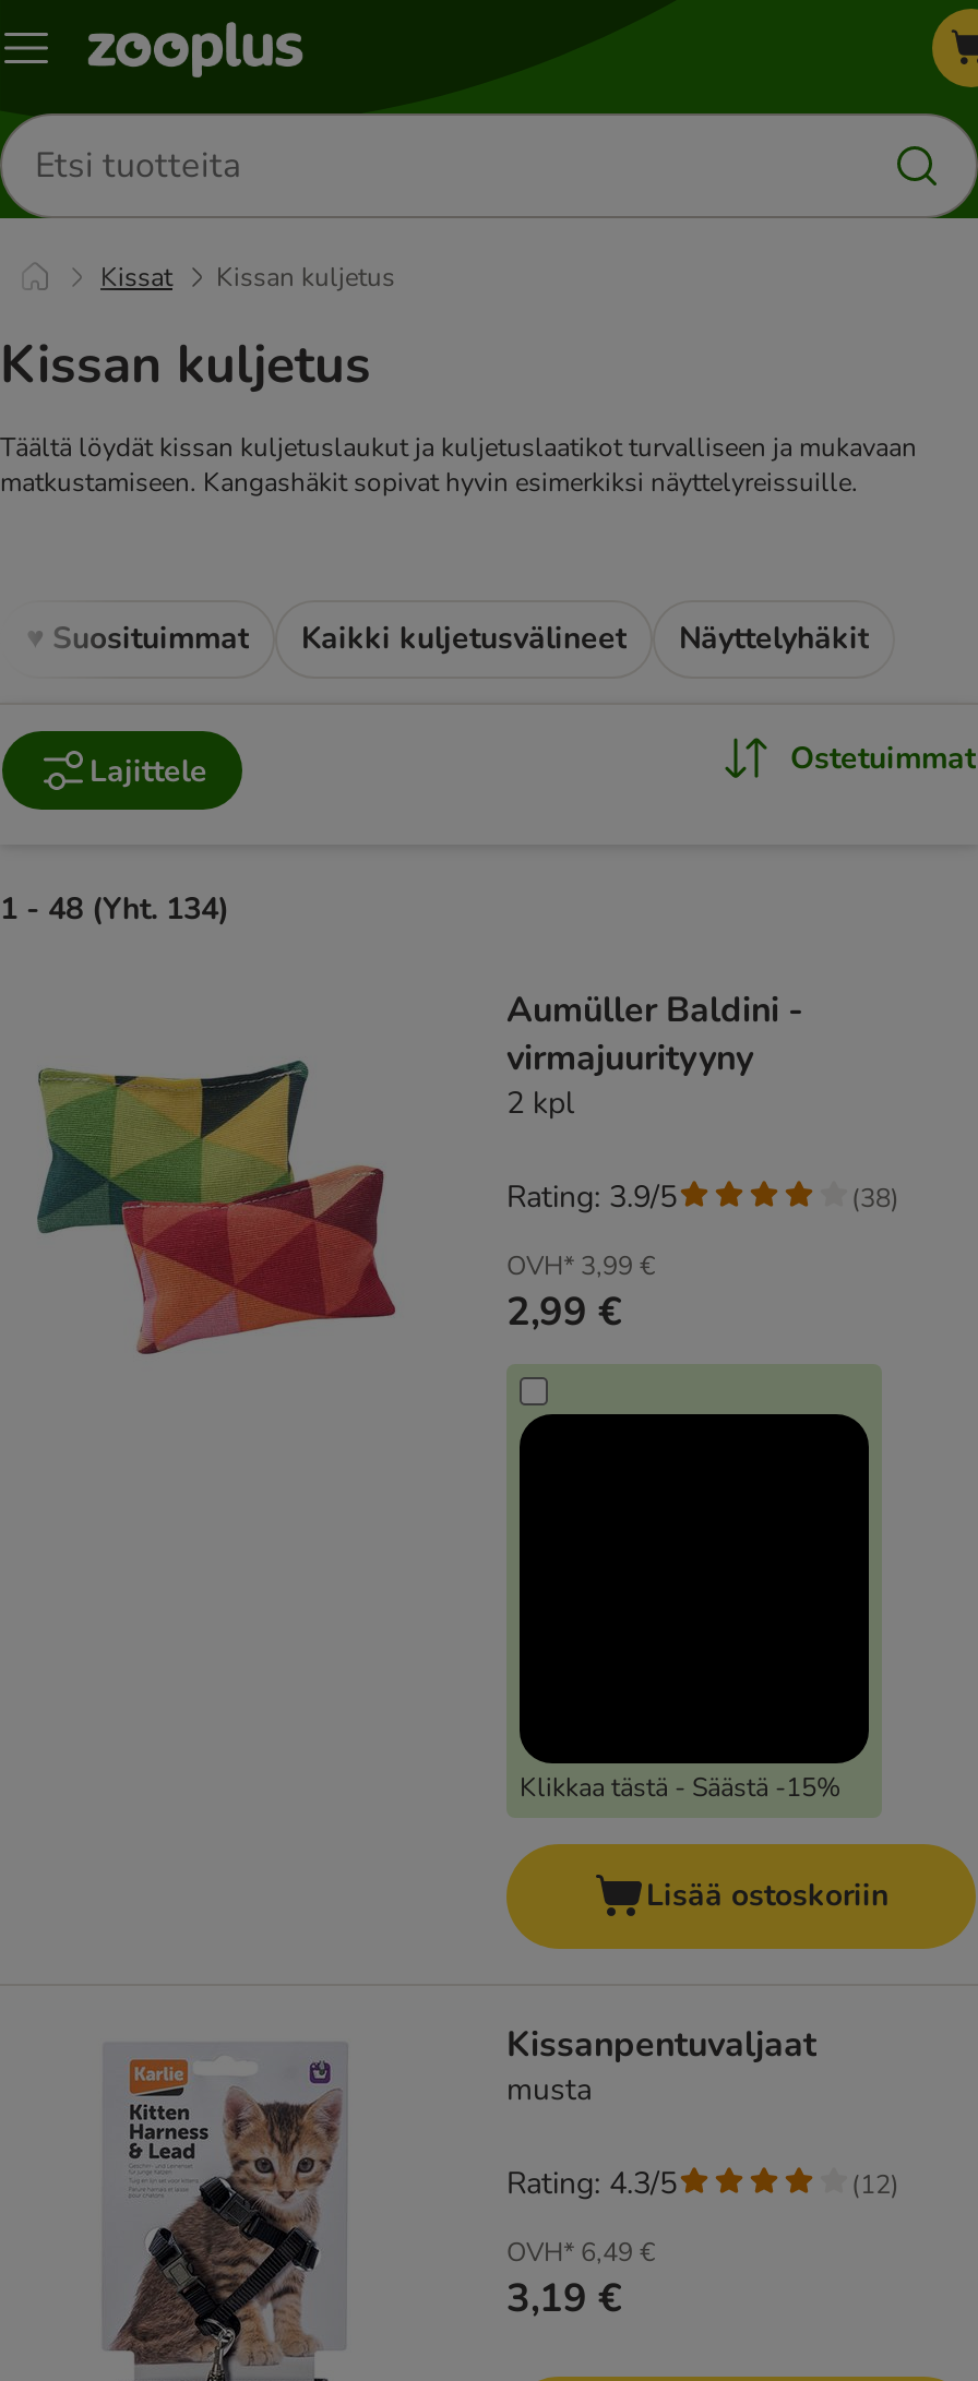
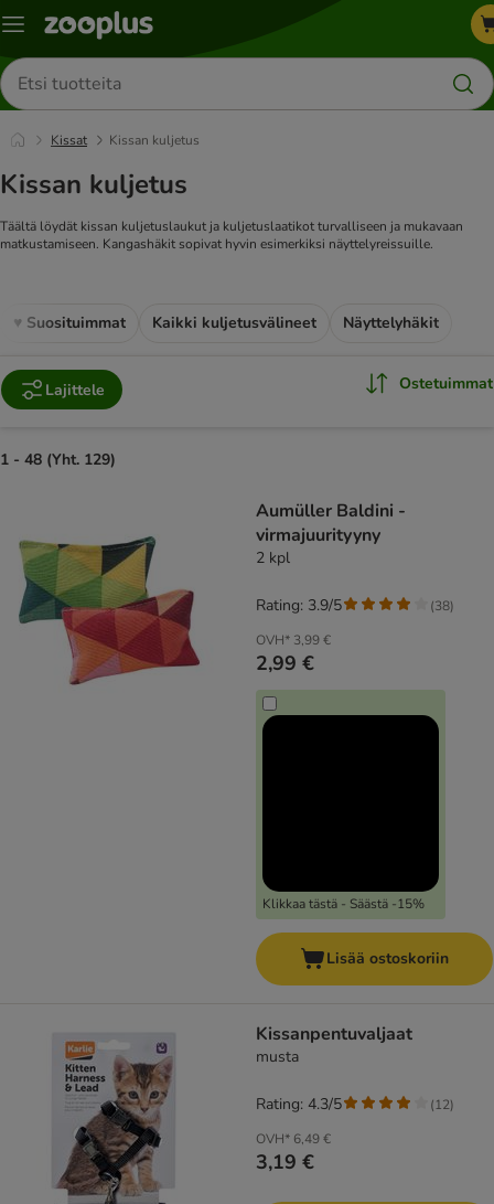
- 1 - 48 (Yht. 134)
+ 1 - 48 (Yht. 129)
